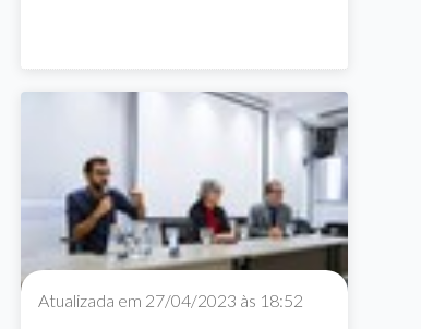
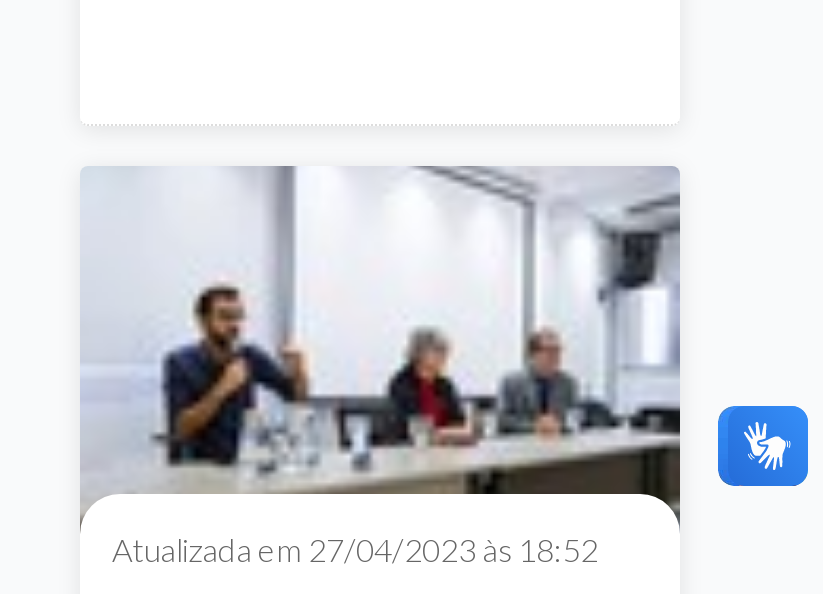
+ [image]
